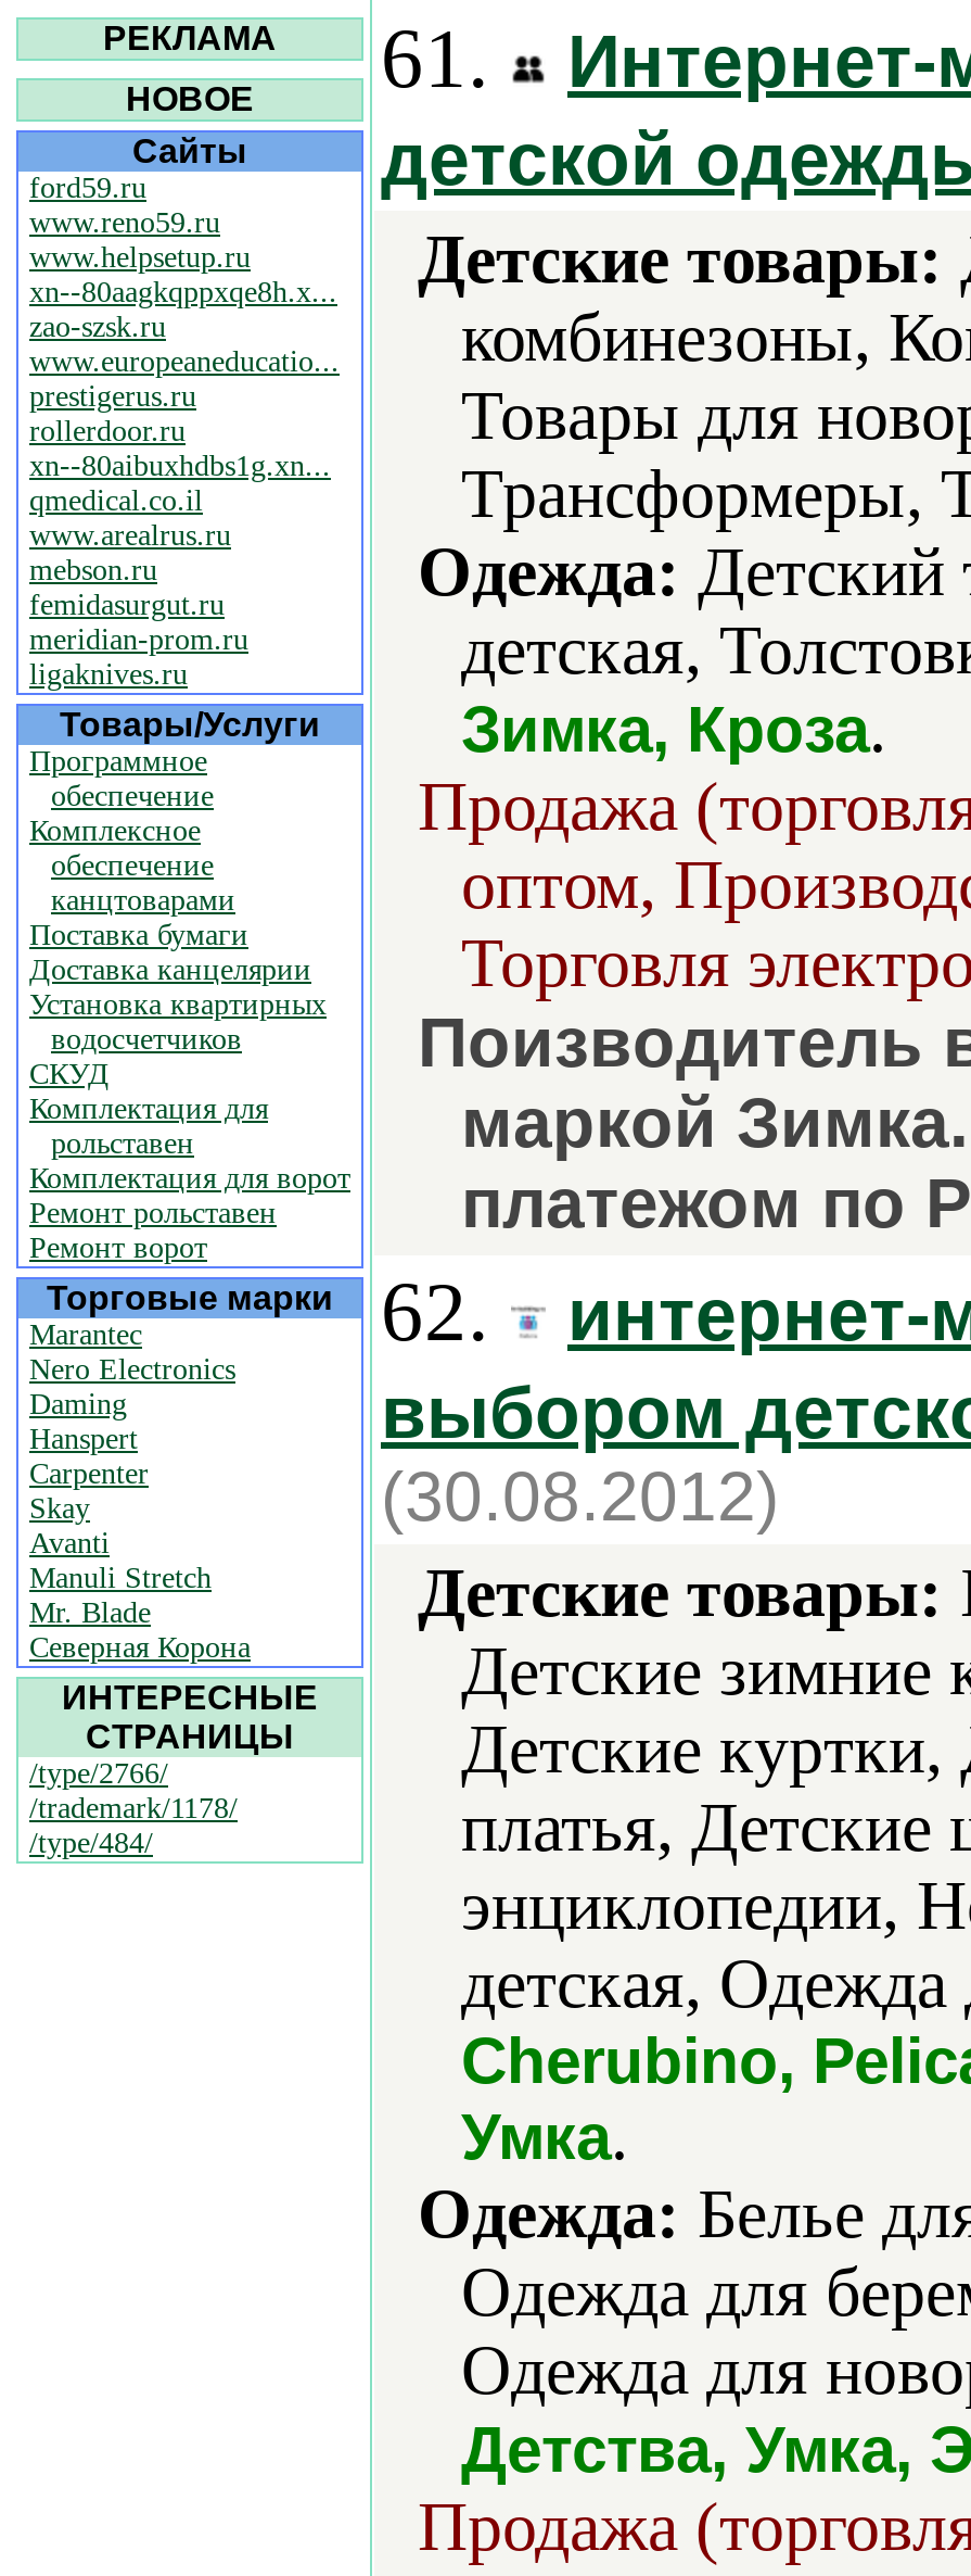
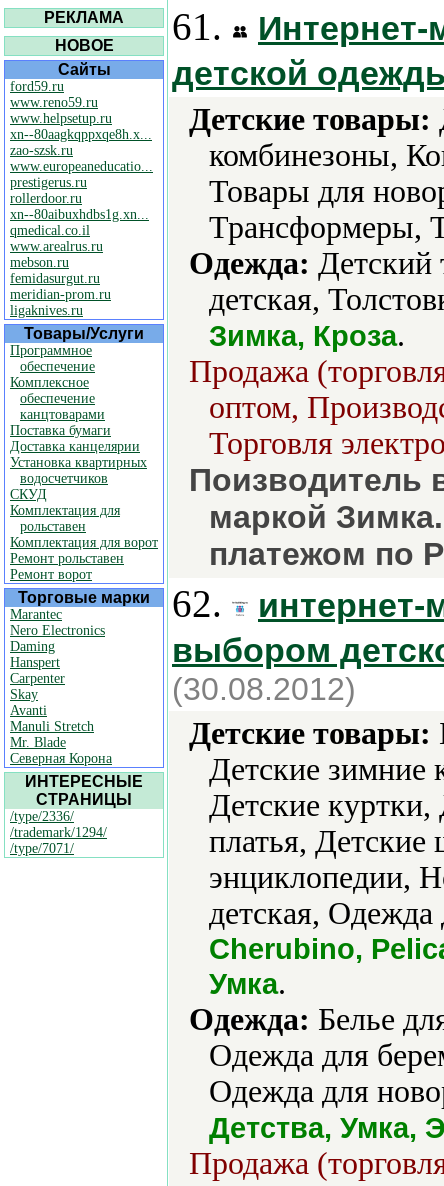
- /type/2766/
- /trademark/1178/
- /type/484/
+ /type/2336/
+ /trademark/1294/
+ /type/7071/
